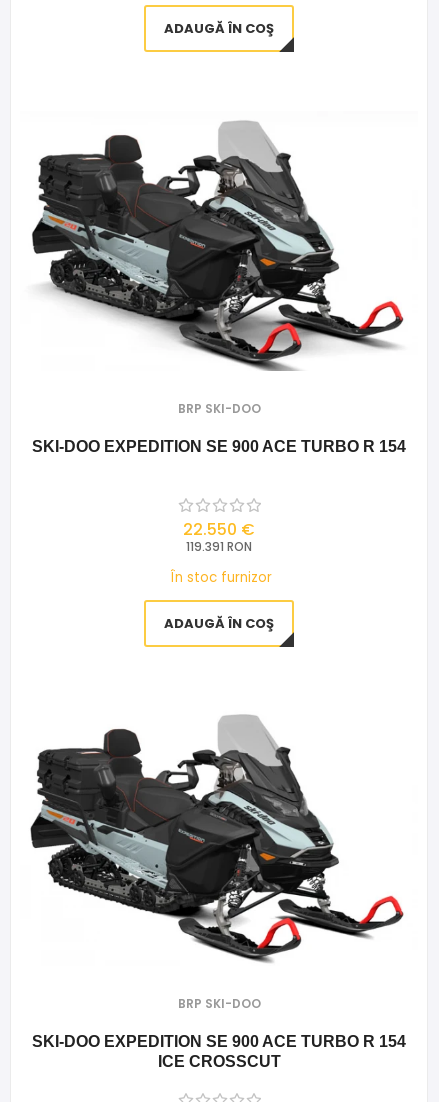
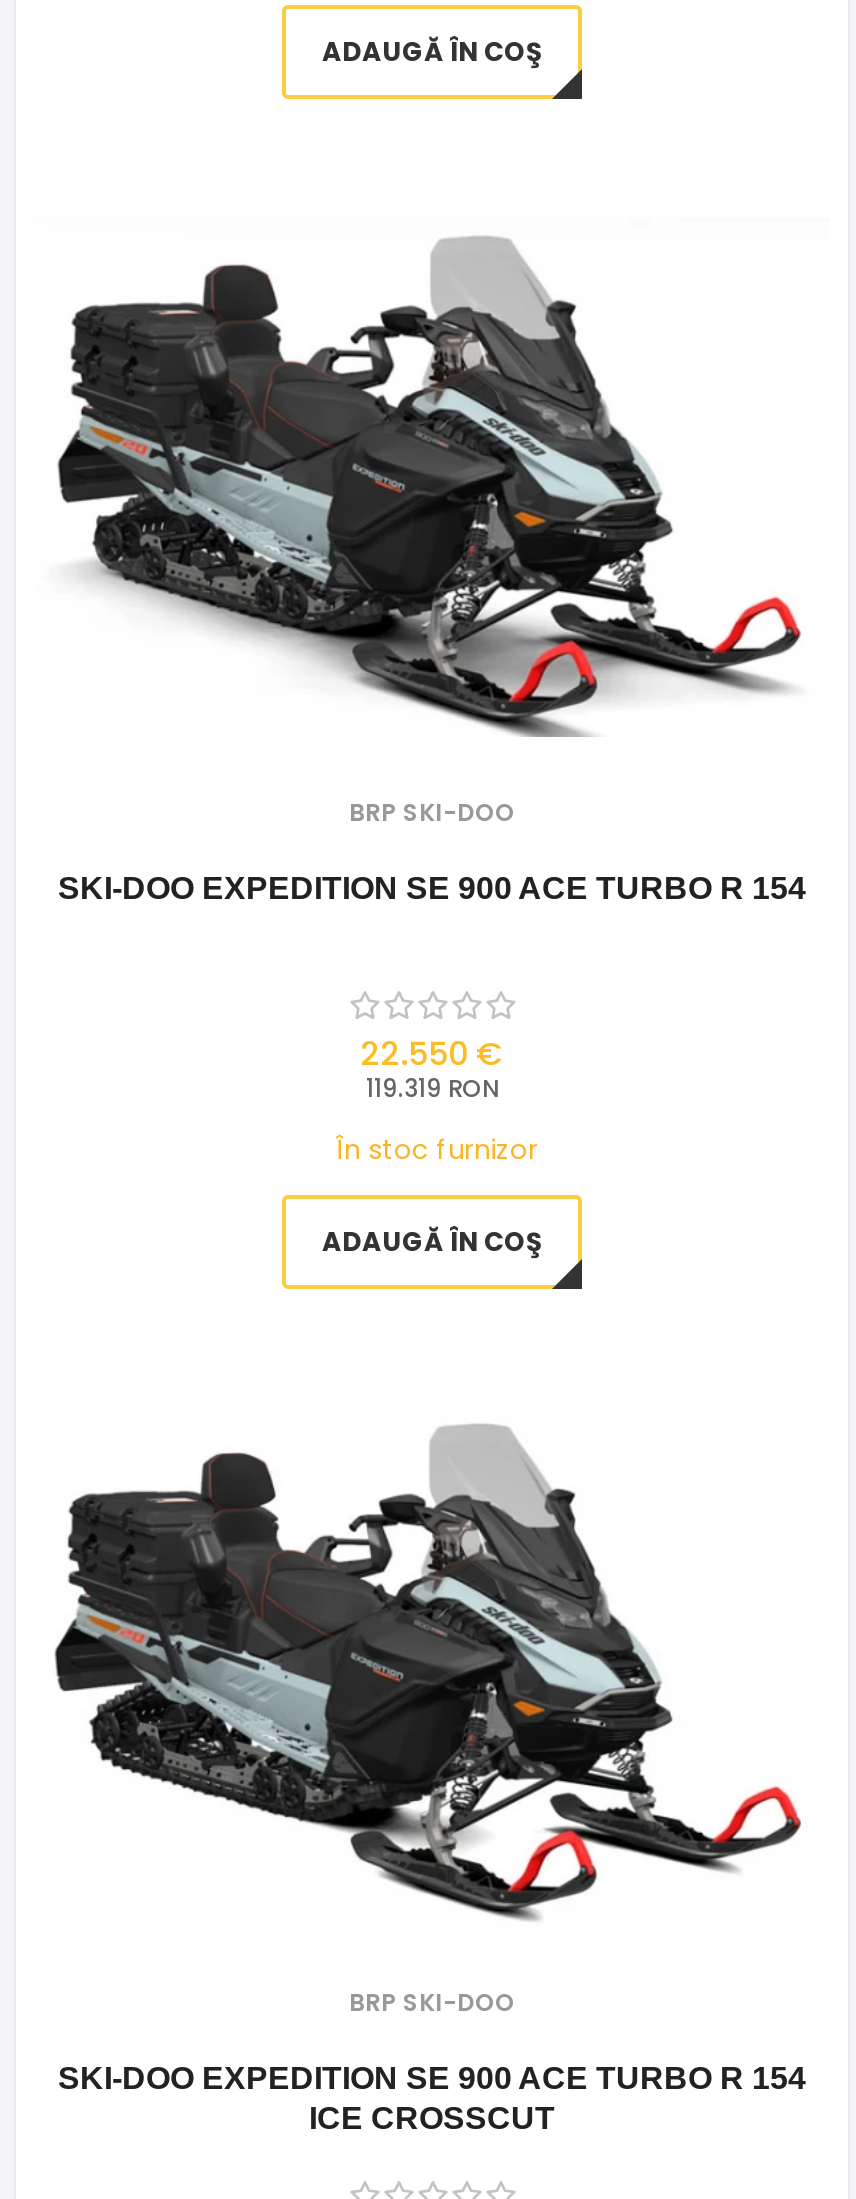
- 119.391 RON
+ 119.319 RON
